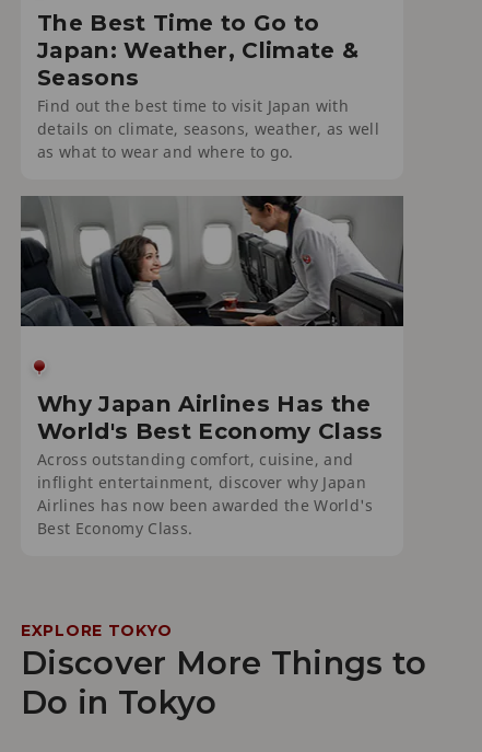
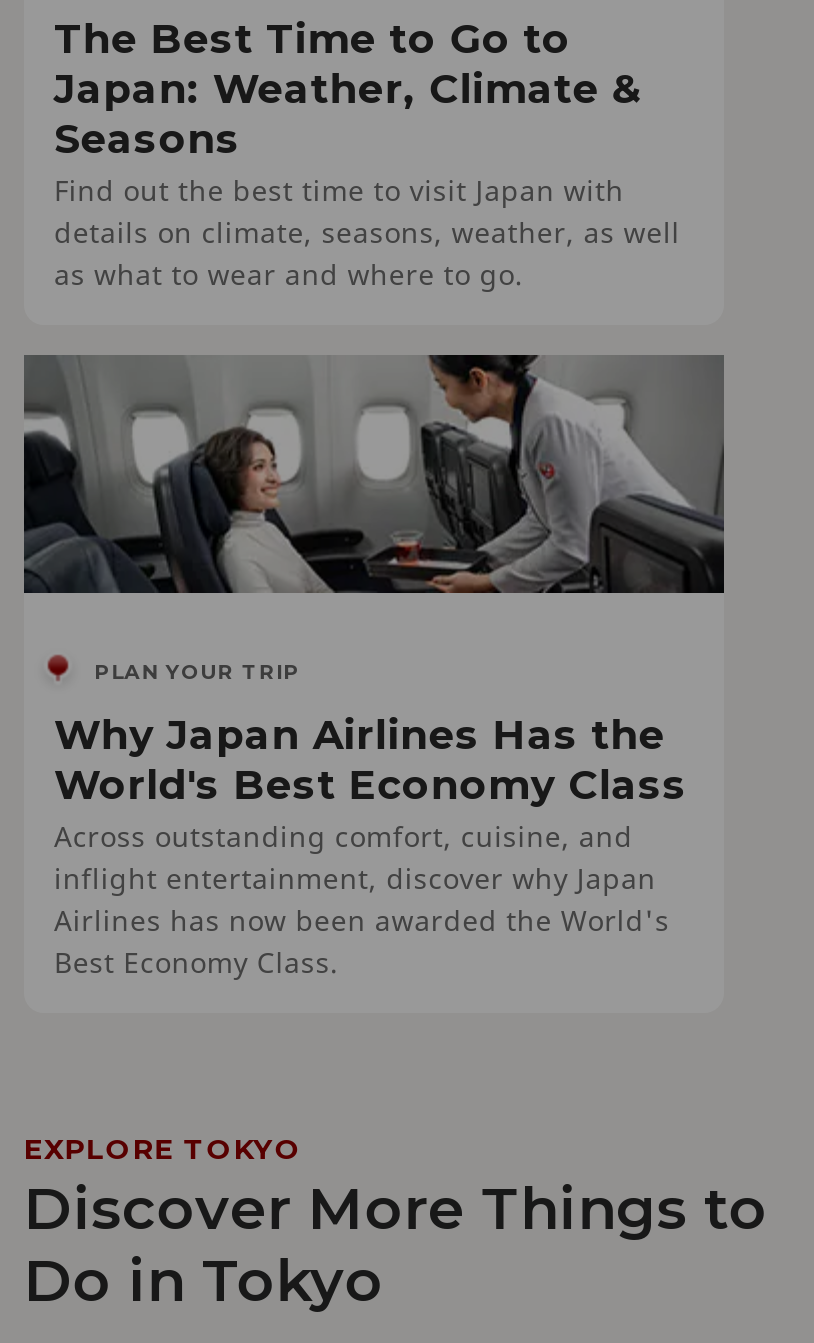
+ PLAN YOUR TRIP
